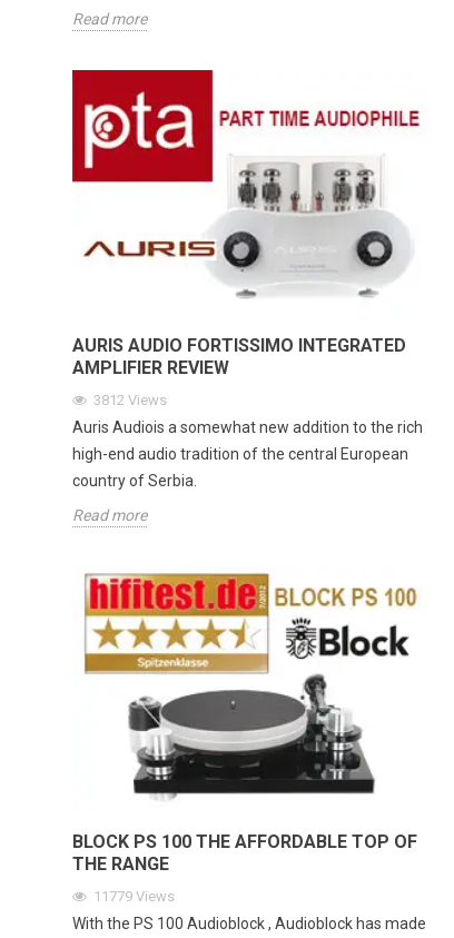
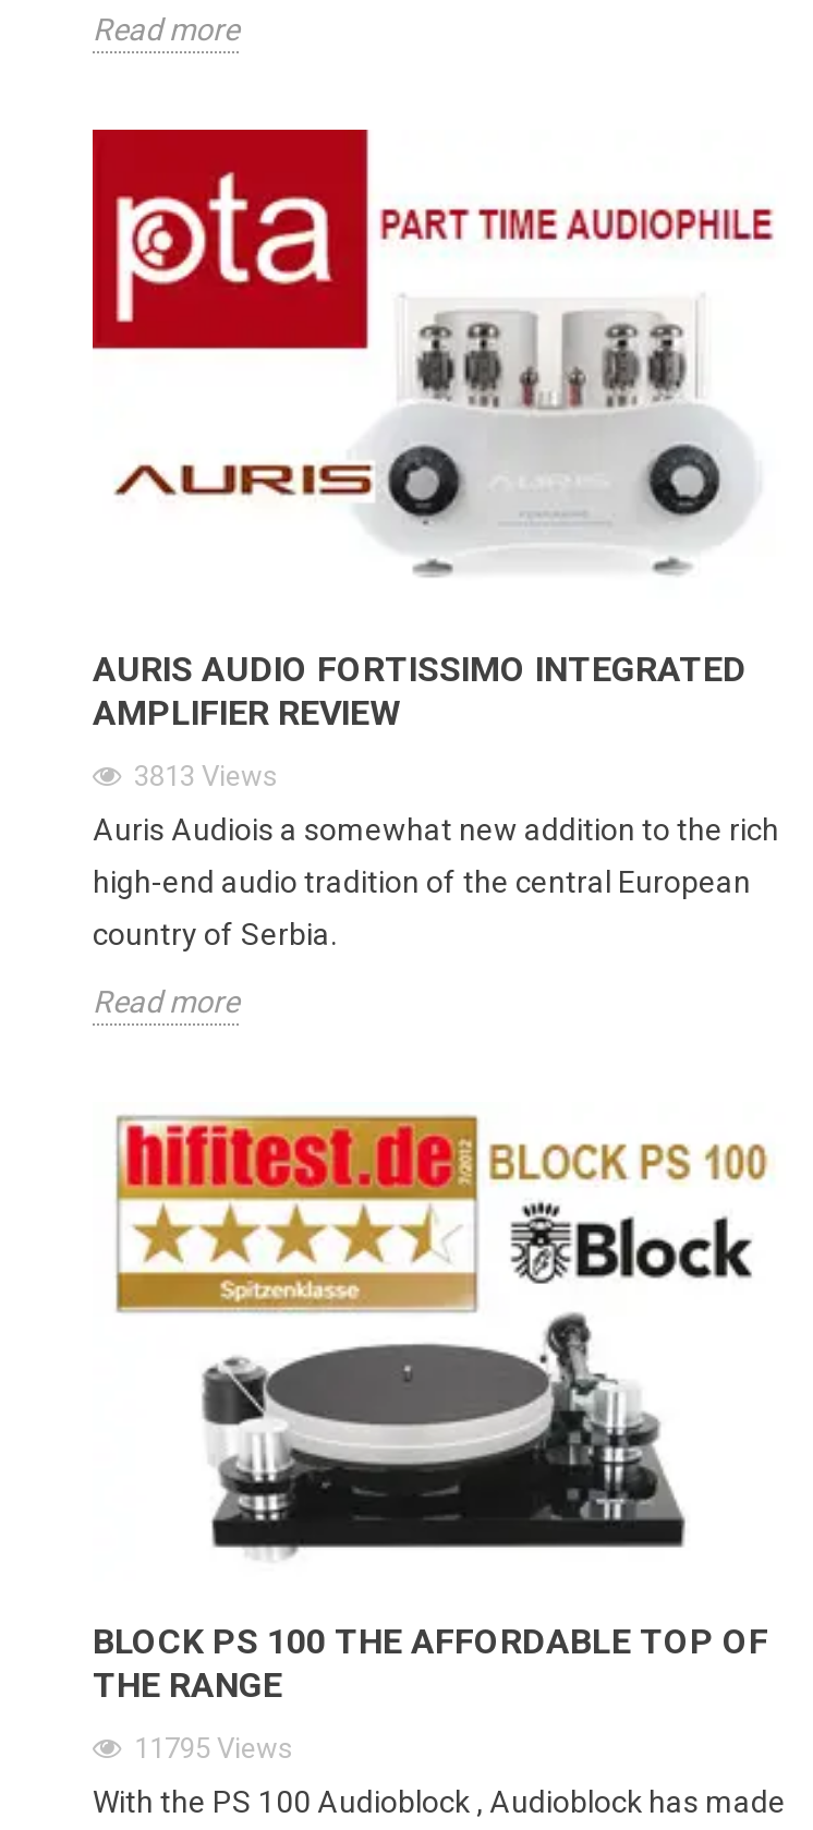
- 3812 Views
+ 3813 Views

- 11779 Views
+ 11795 Views
